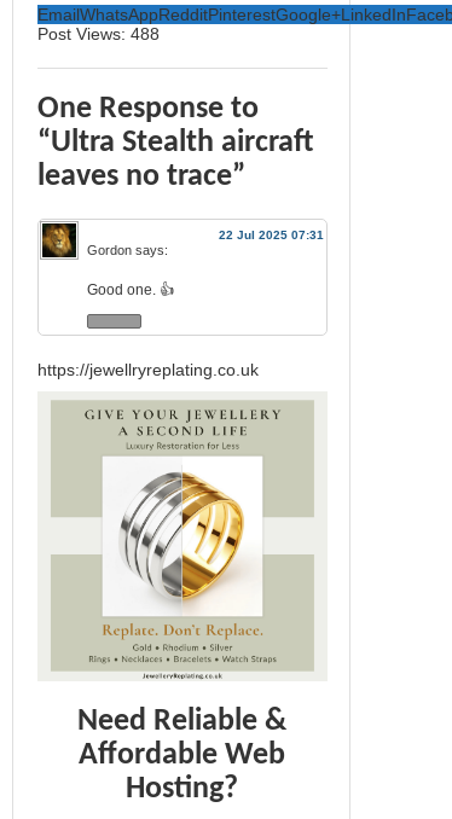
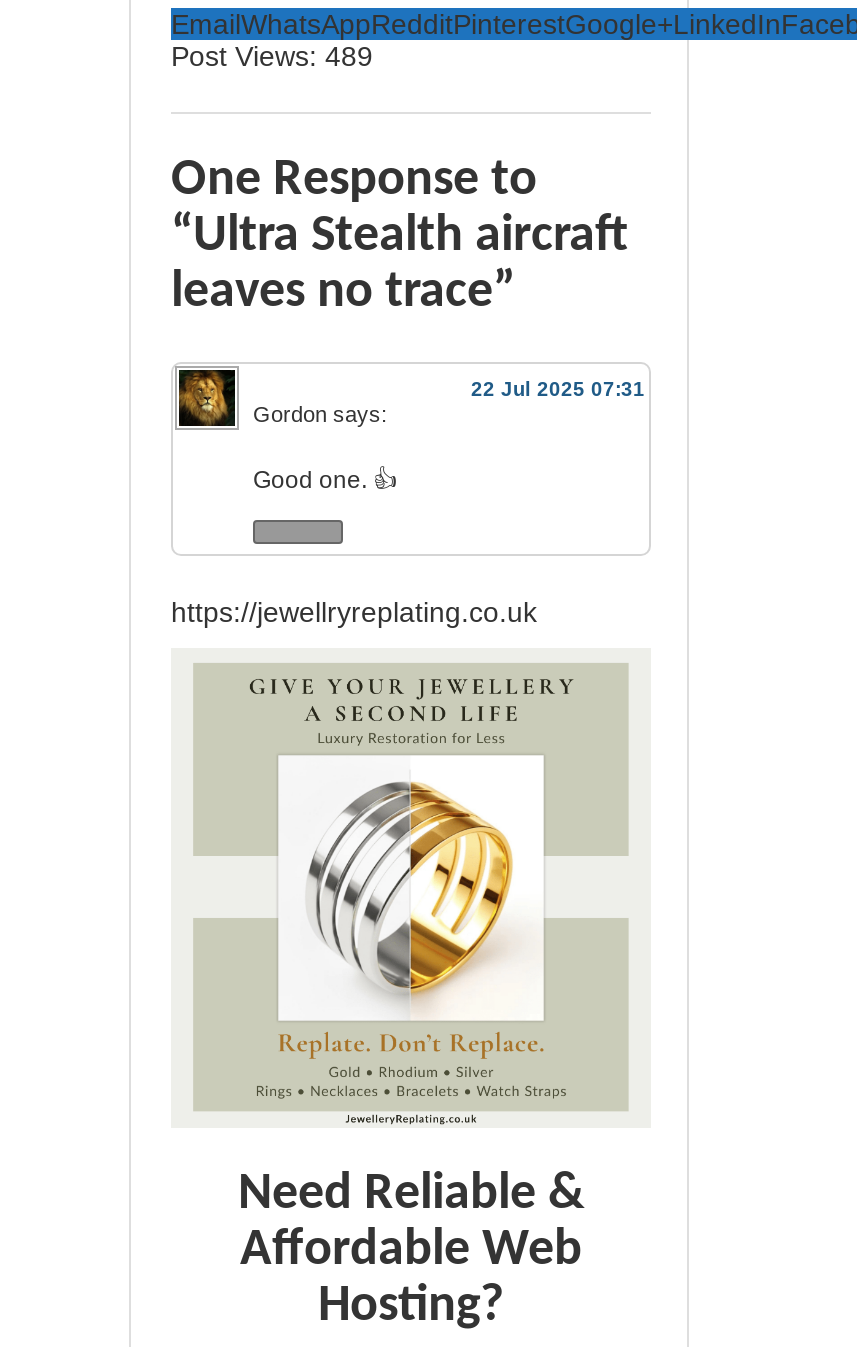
- Post Views: 488
+ Post Views: 489
